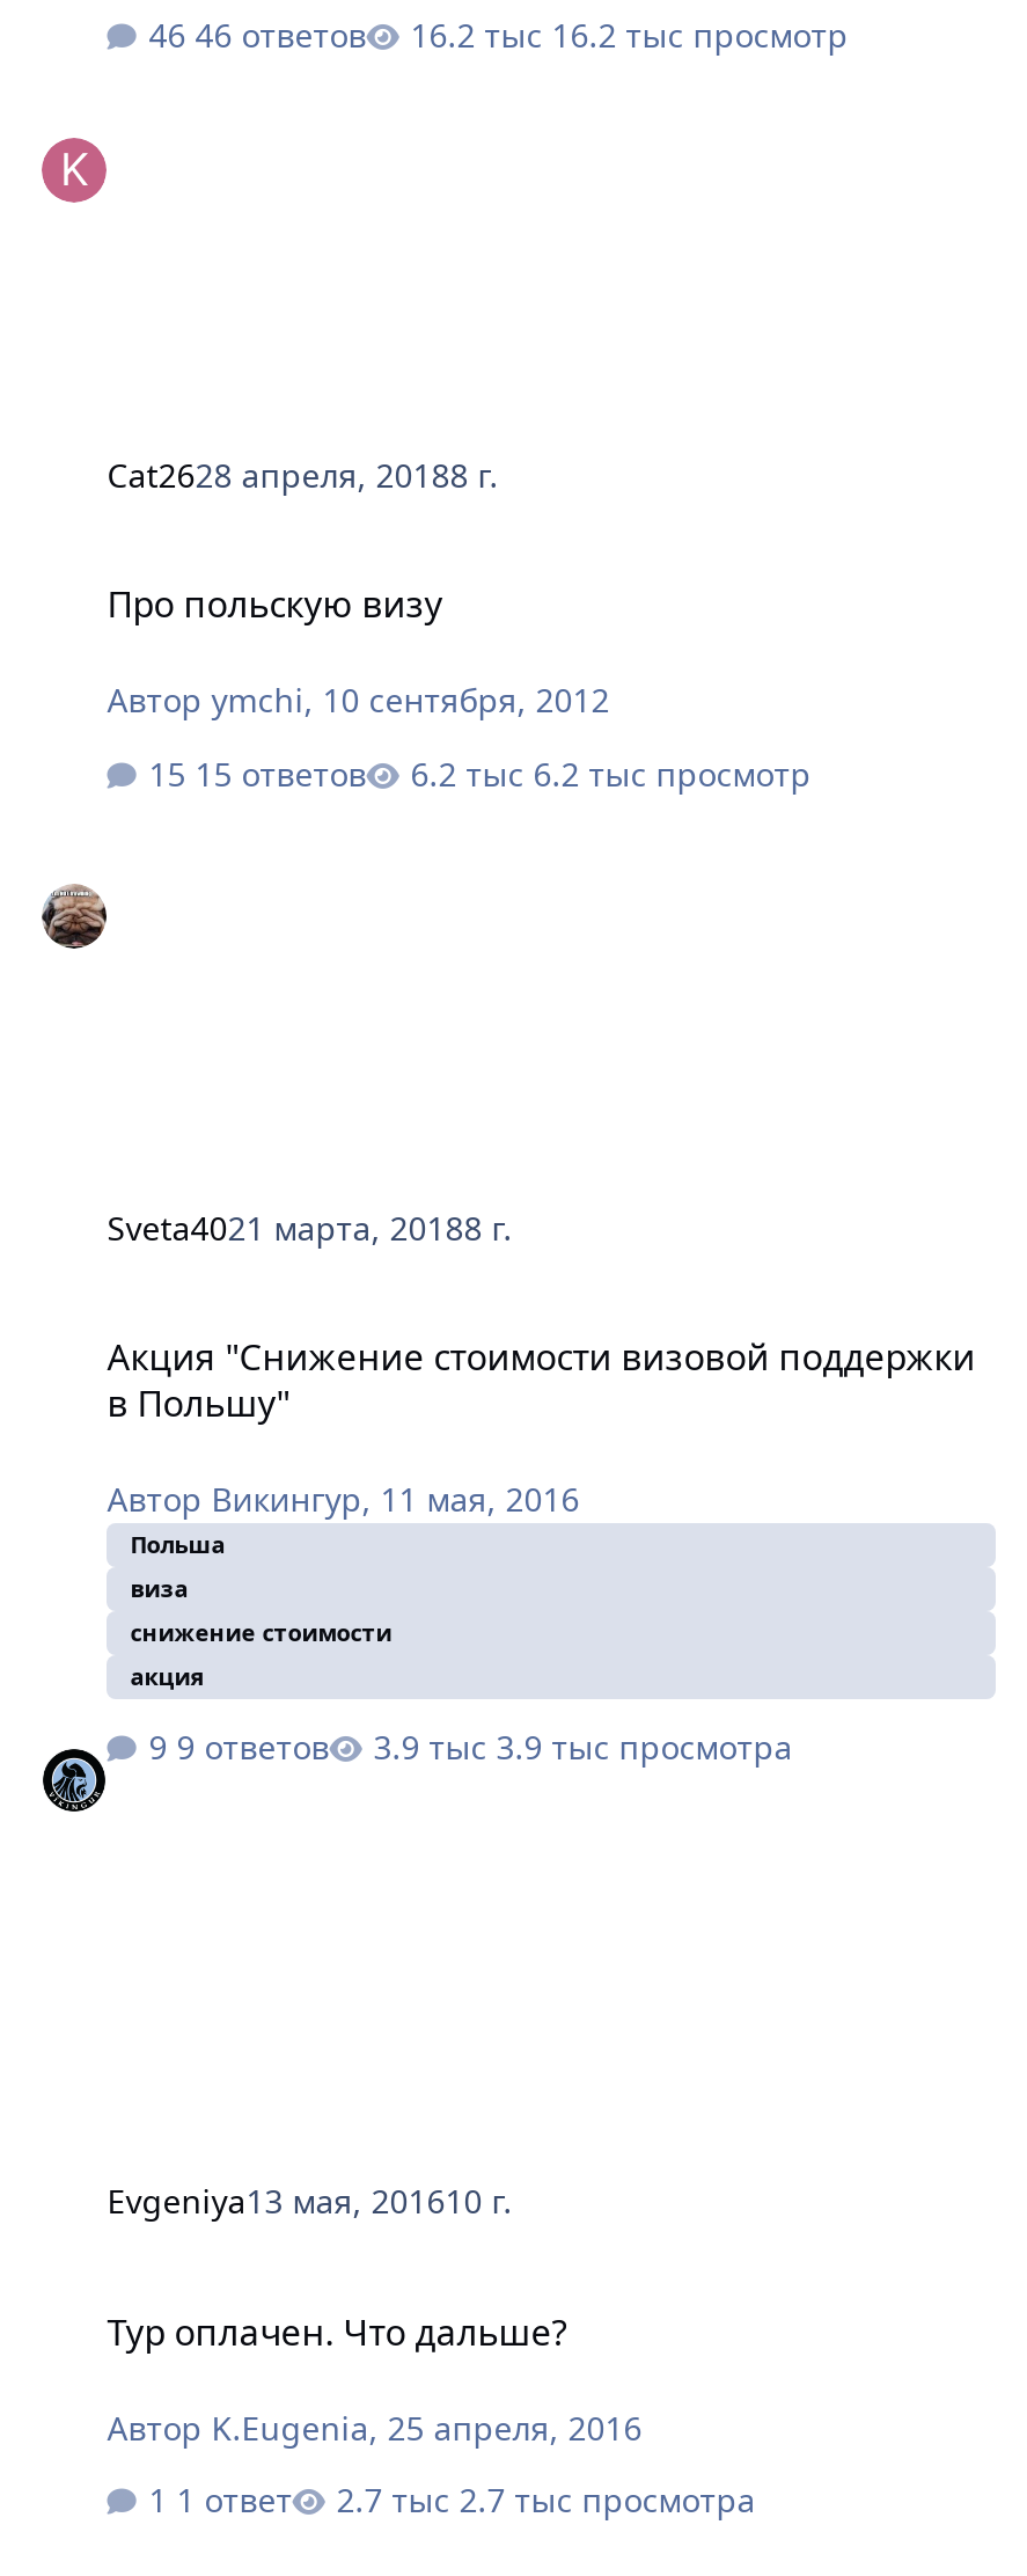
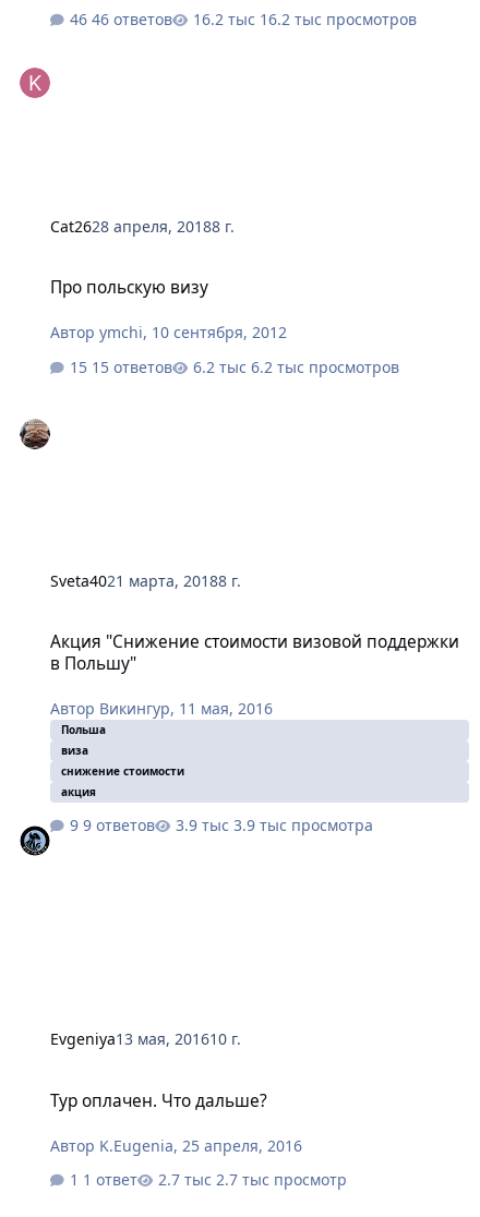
- 16.2 тыс просмотр
+ 16.2 тыс просмотров

- 6.2 тыс просмотр
+ 6.2 тыс просмотров

- 2.7 тыс просмотра
+ 2.7 тыс просмотр
